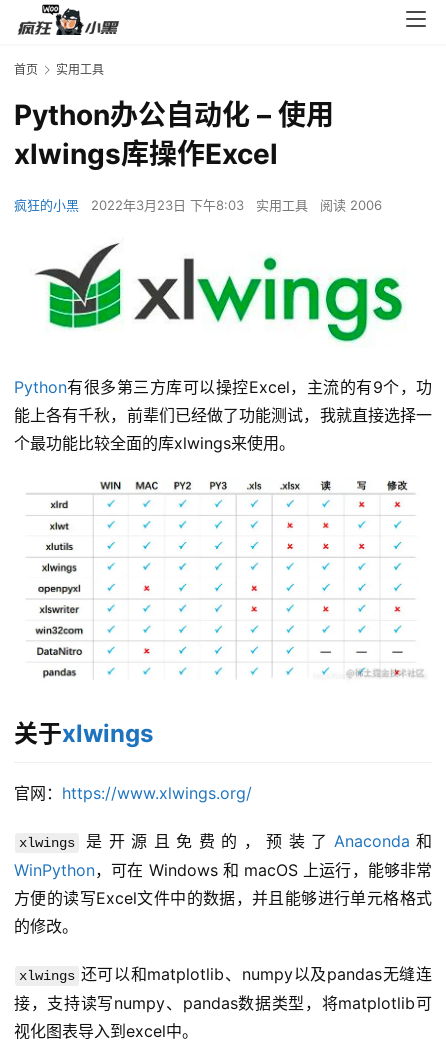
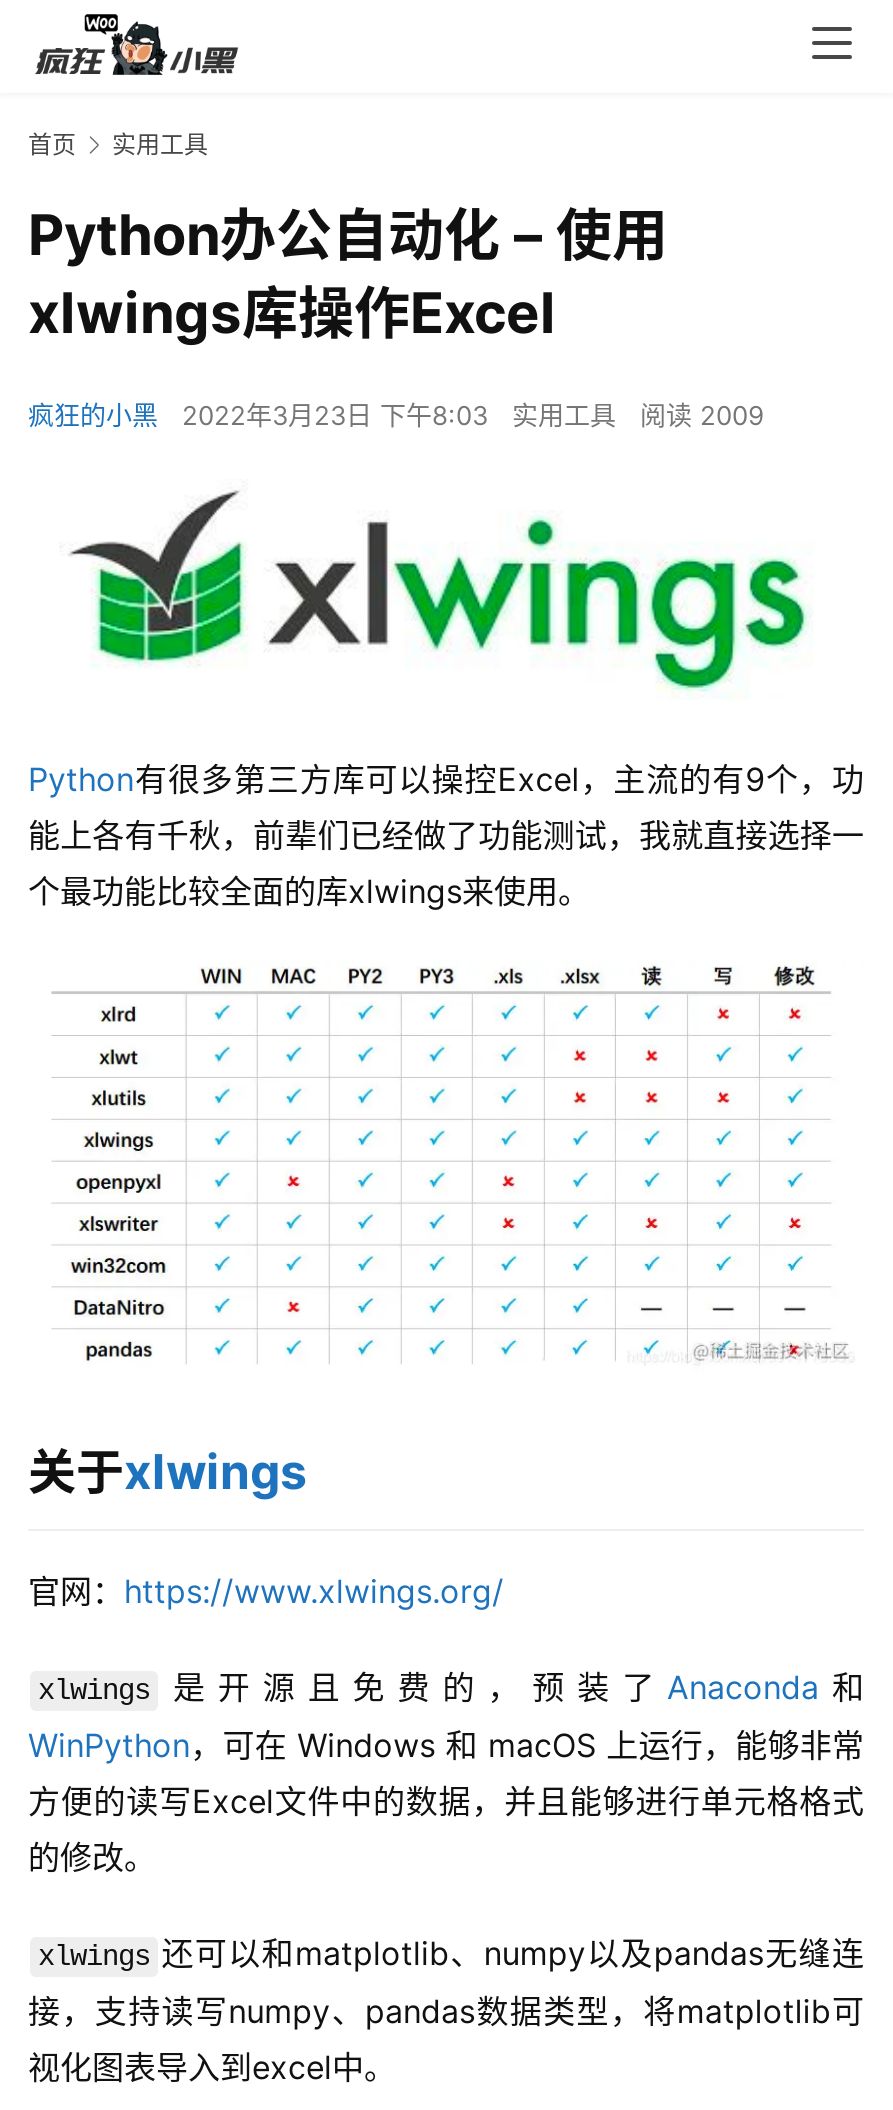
- 疯狂的小黑 2022年3月23日 下午8:03 实用工具 阅读 2006
+ 疯狂的小黑 2022年3月23日 下午8:03 实用工具 阅读 2009
